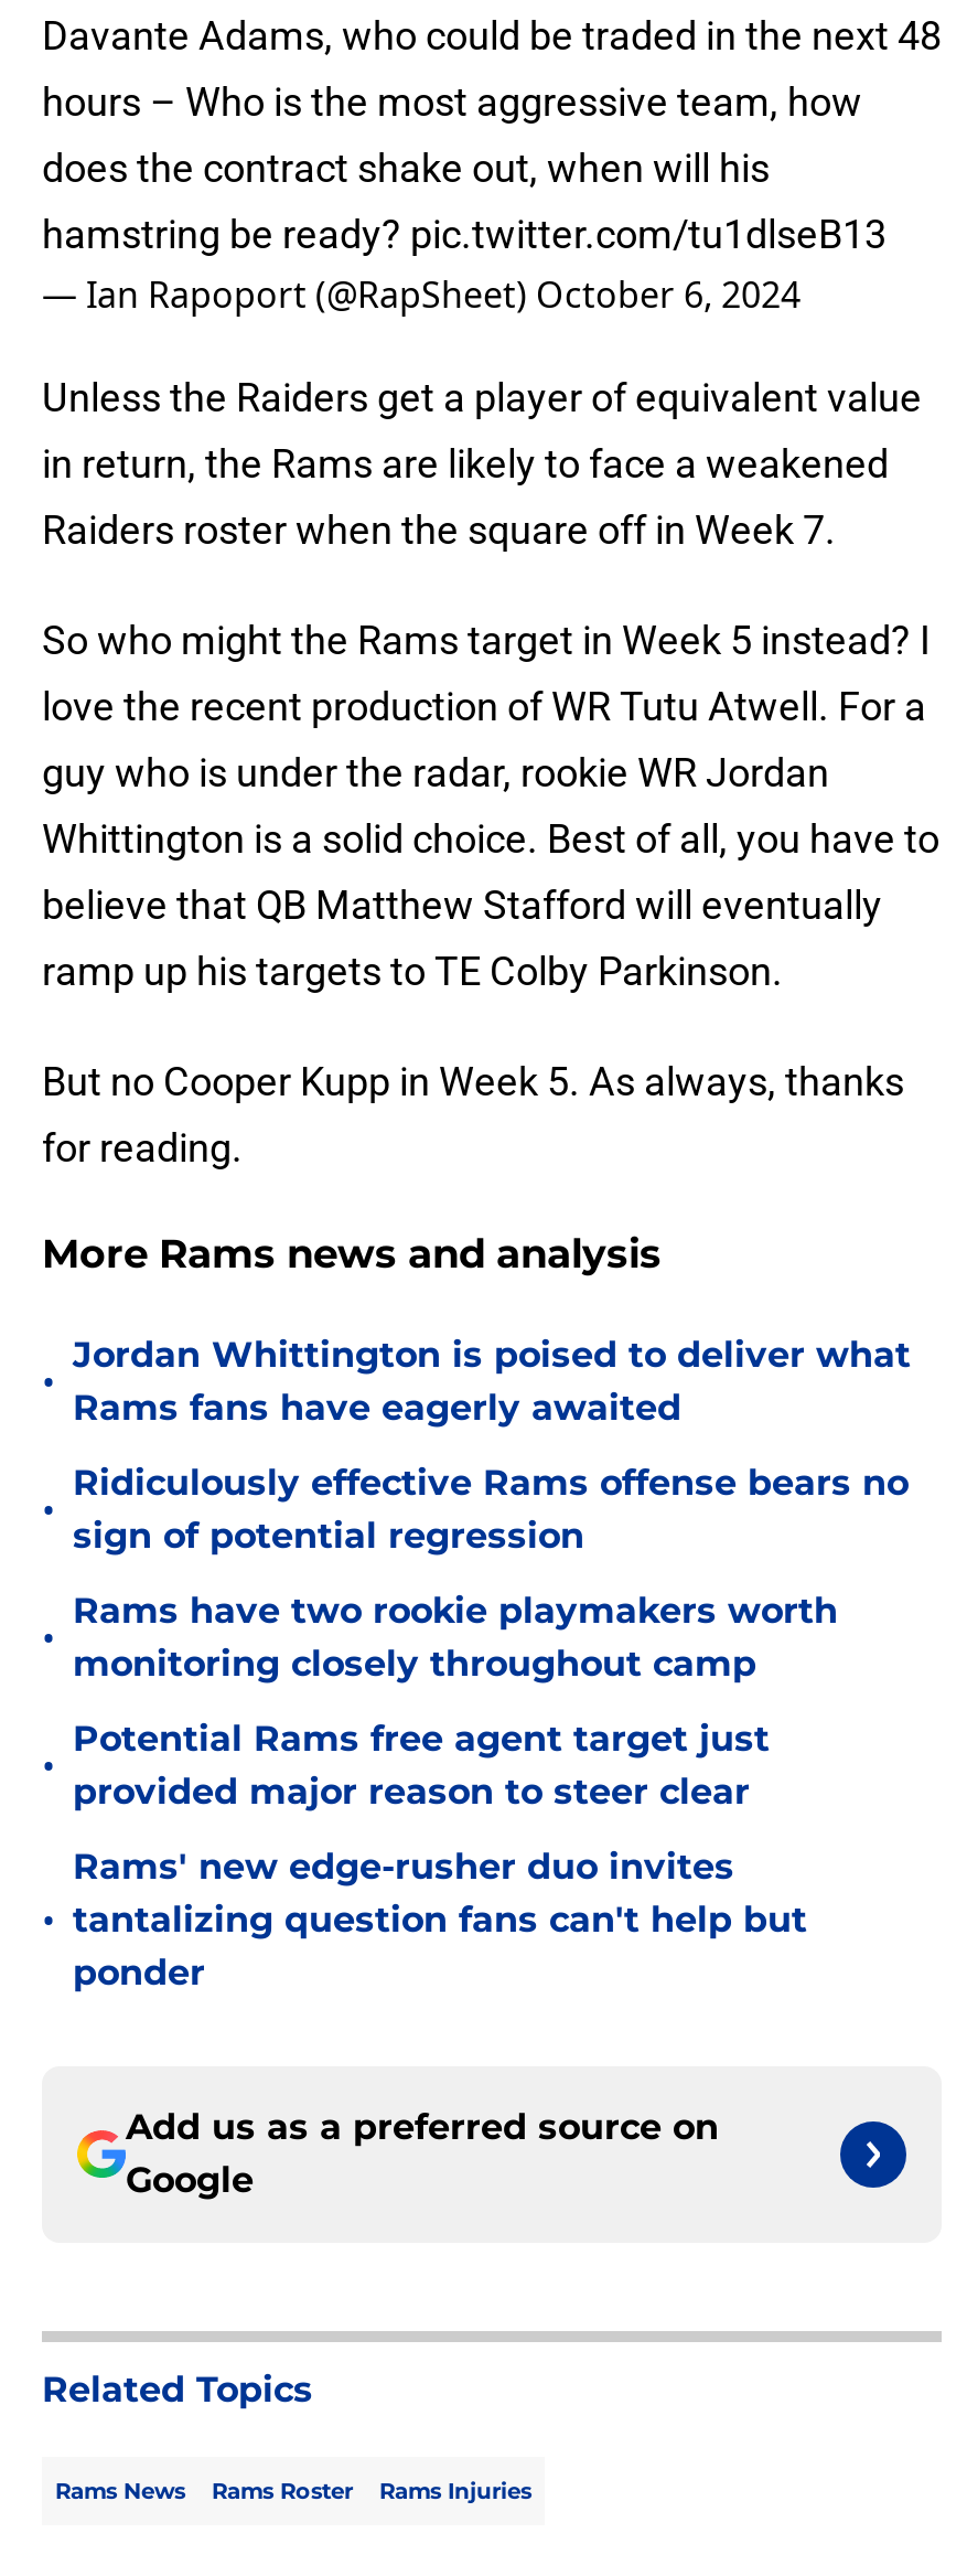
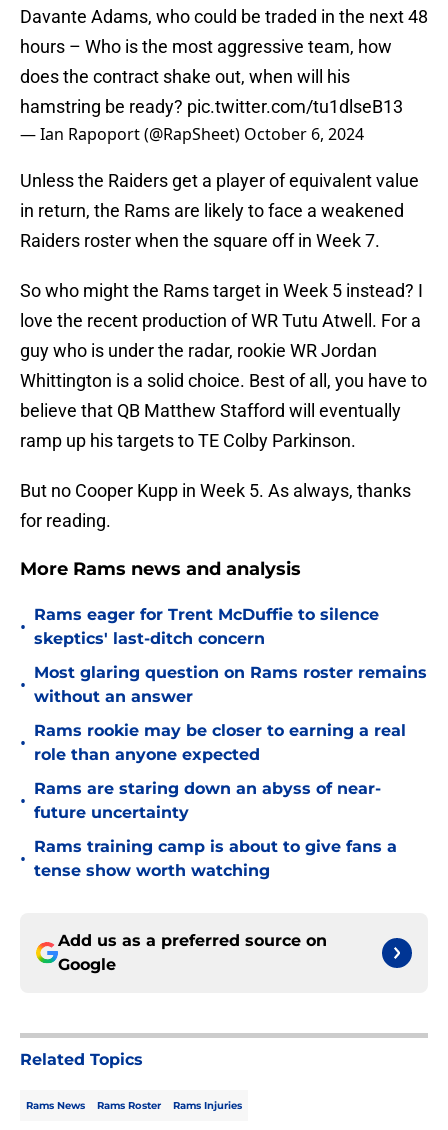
- Jordan Whittington is poised to deliver what
- Rams fans have eagerly awaited
+ Rams eager for Trent McDuffie to silence
+ skeptics' last-ditch concern

- Ridiculously effective Rams offense bears no
- sign of potential regression
+ Most glaring question on Rams roster remains
+ without an answer

- Rams have two rookie playmakers worth
- monitoring closely throughout camp
+ Rams rookie may be closer to earning a real
+ role than anyone expected

- Potential Rams free agent target just
- provided major reason to steer clear
+ Rams are staring down an abyss of near-
+ future uncertainty

- Rams' new edge-rusher duo invites
- tantalizing question fans can't help but
- ponder
+ Rams training camp is about to give fans a
+ tense show worth watching
